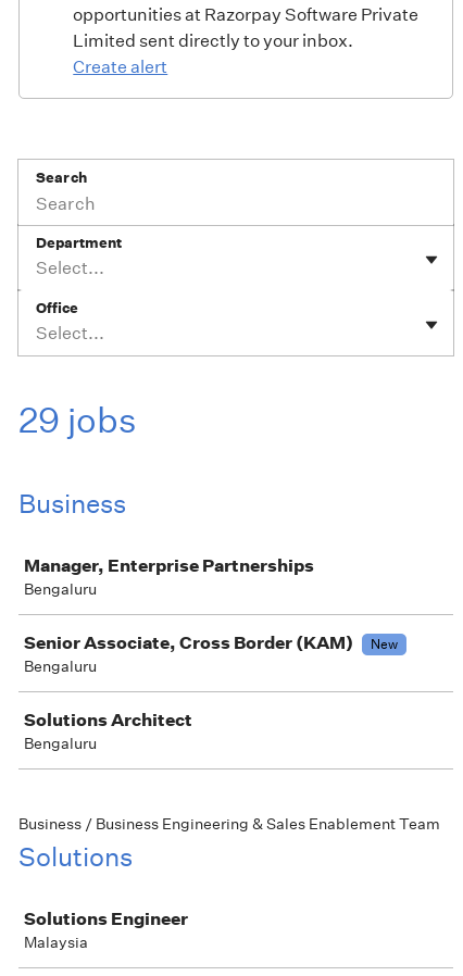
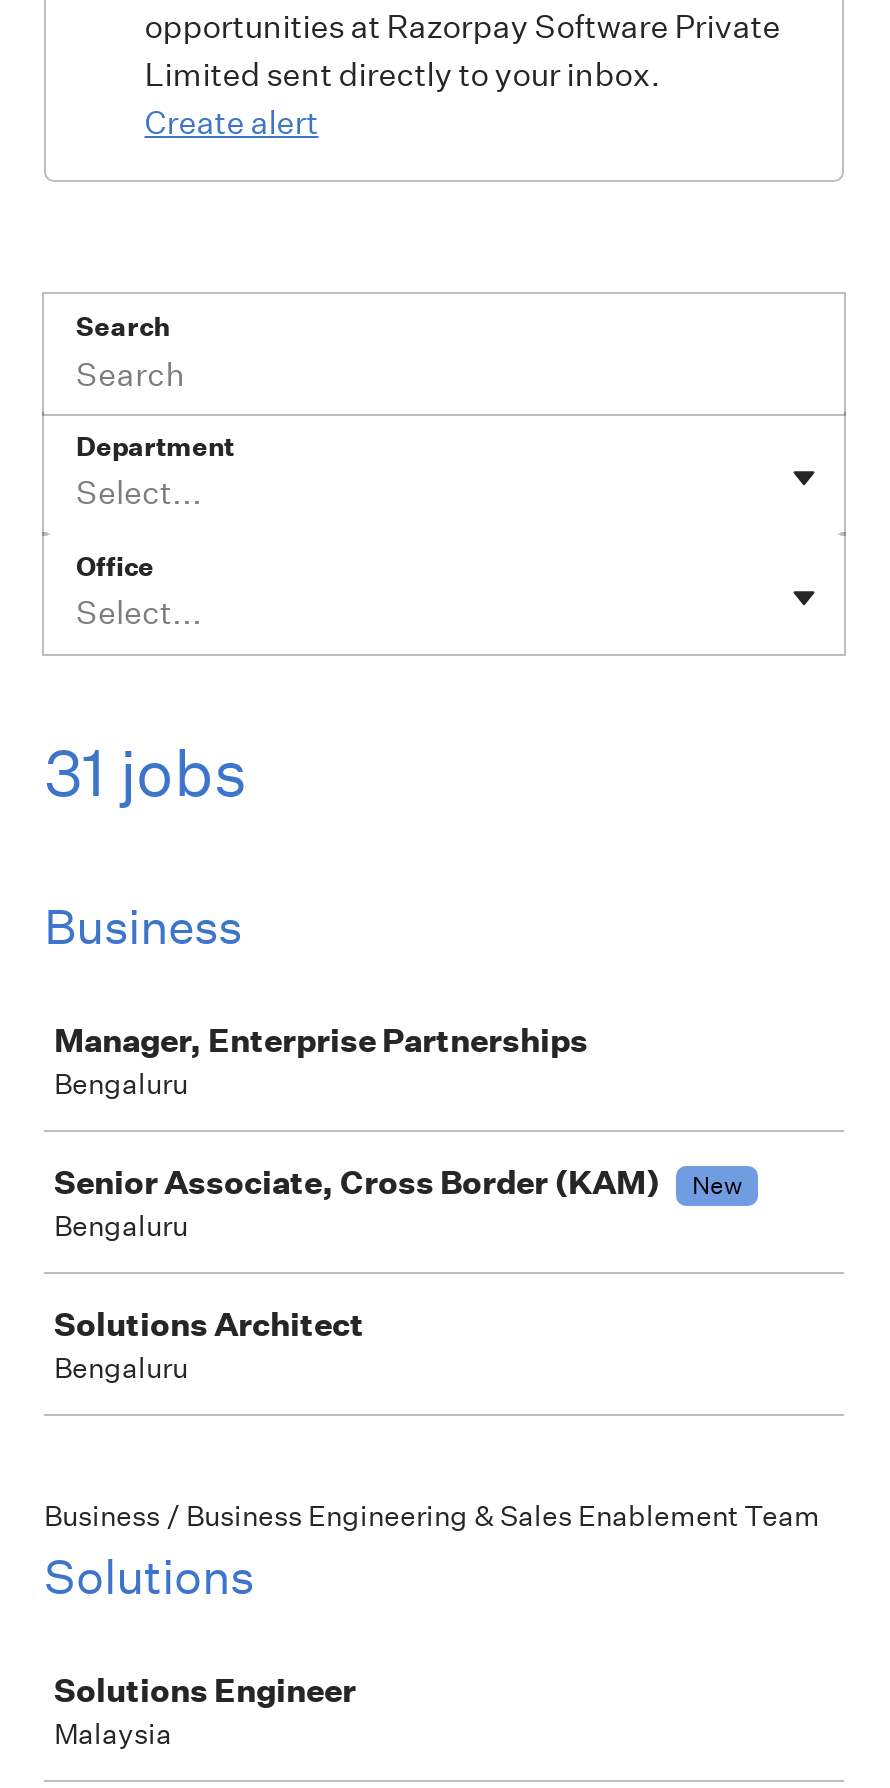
- 29 jobs
+ 31 jobs
